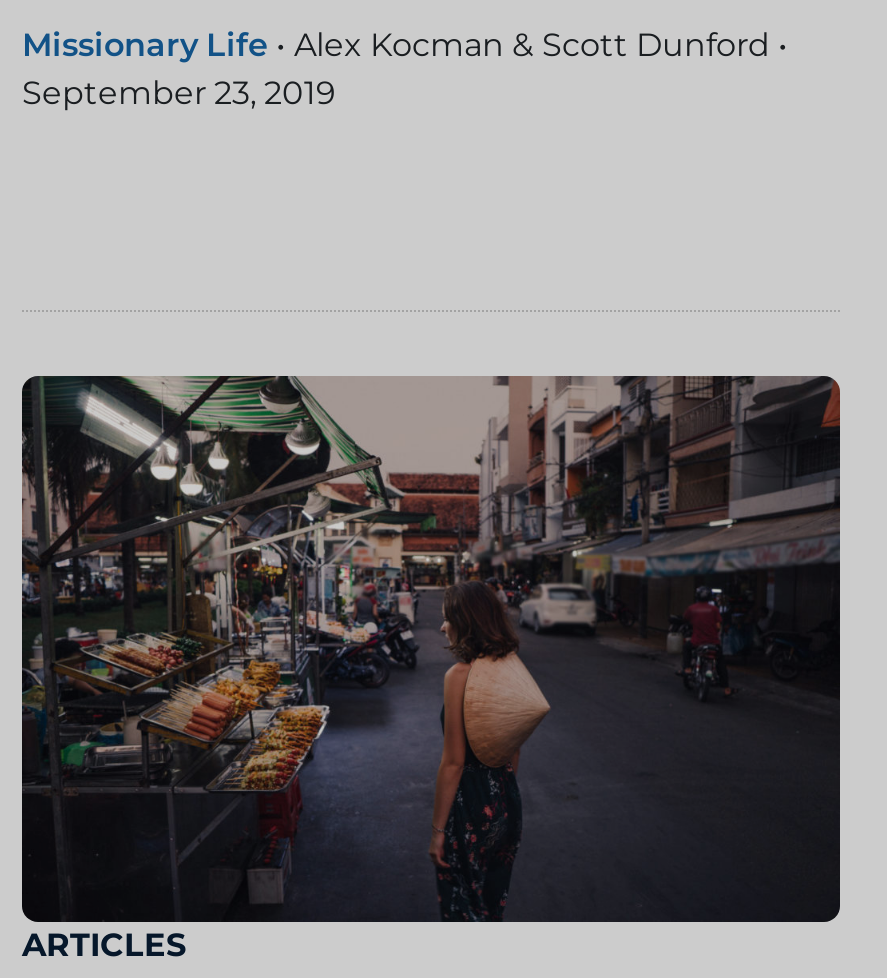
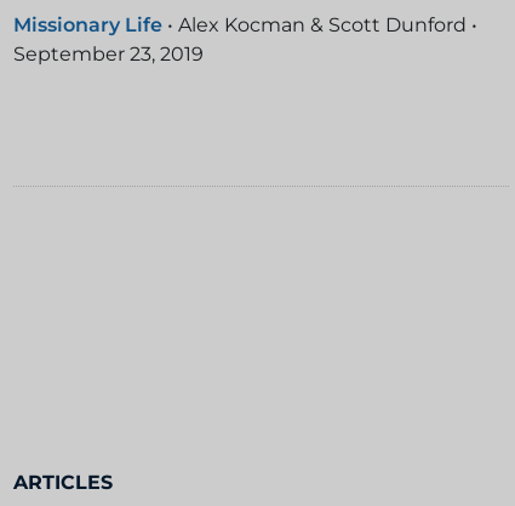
- [image]
